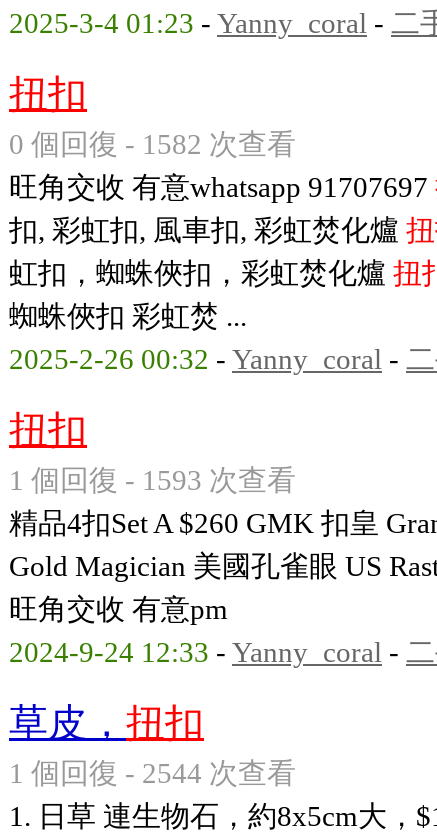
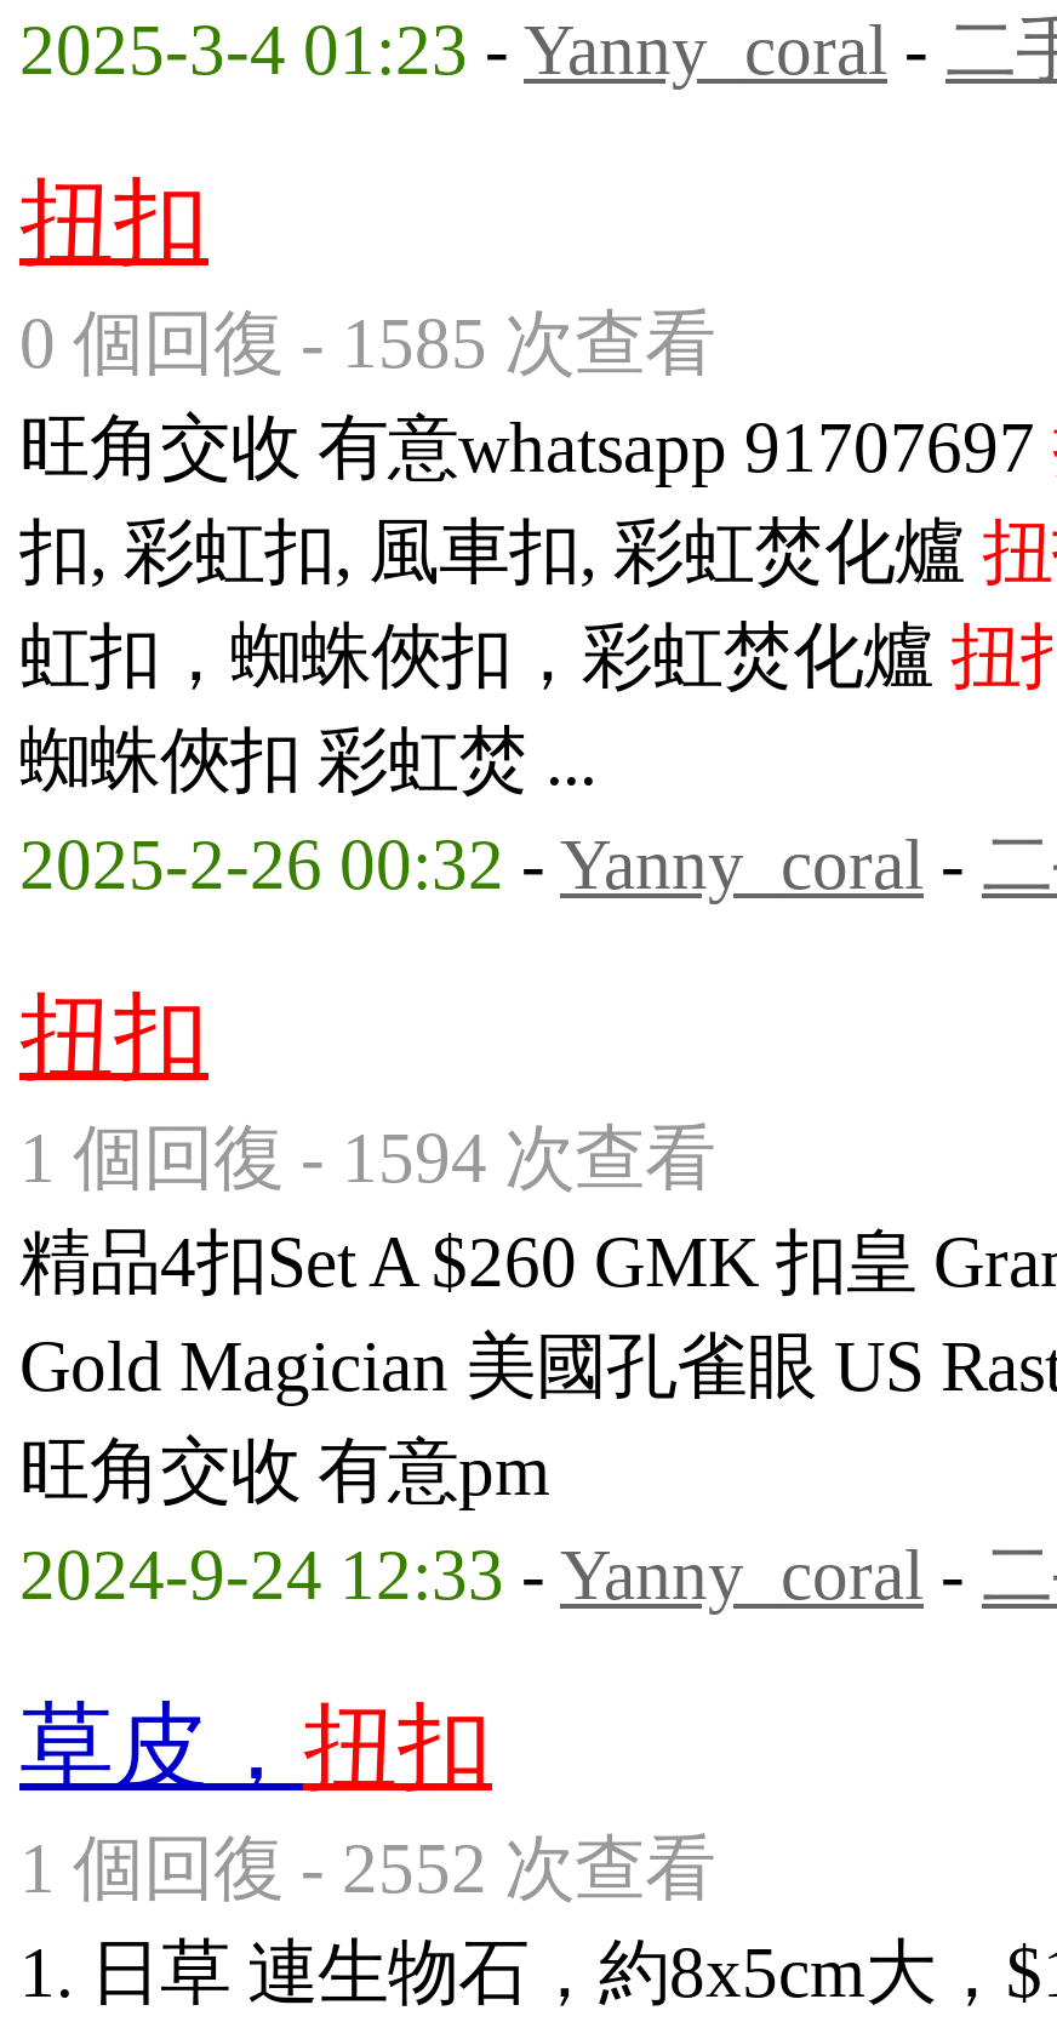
- 0 個回復 - 1582 次查看
+ 0 個回復 - 1585 次查看

- 1 個回復 - 1593 次查看
+ 1 個回復 - 1594 次查看

- 1 個回復 - 2544 次查看
+ 1 個回復 - 2552 次查看
